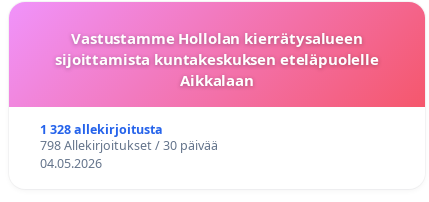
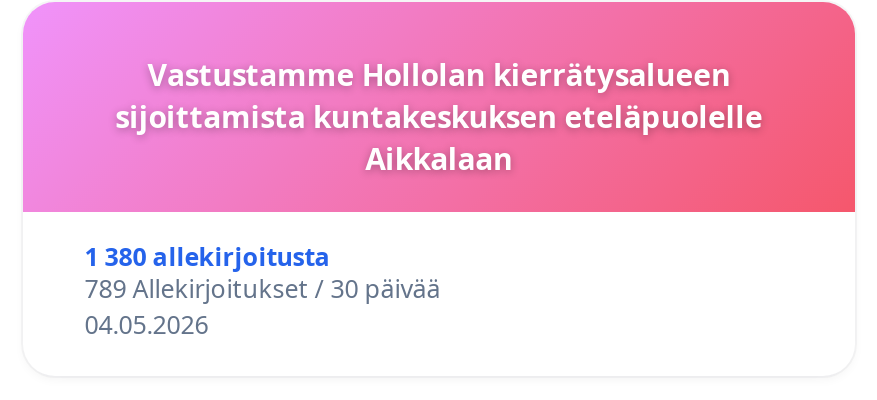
- 1 328 allekirjoitusta
+ 1 380 allekirjoitusta

- 798 Allekirjoitukset / 30 päivää
+ 789 Allekirjoitukset / 30 päivää
